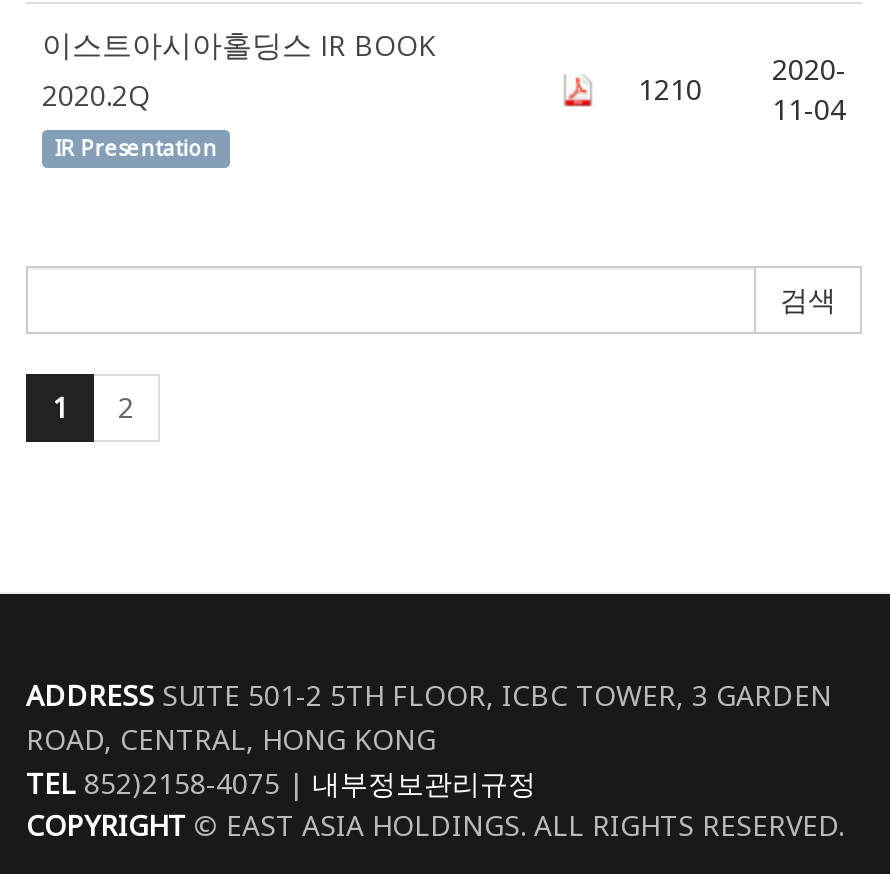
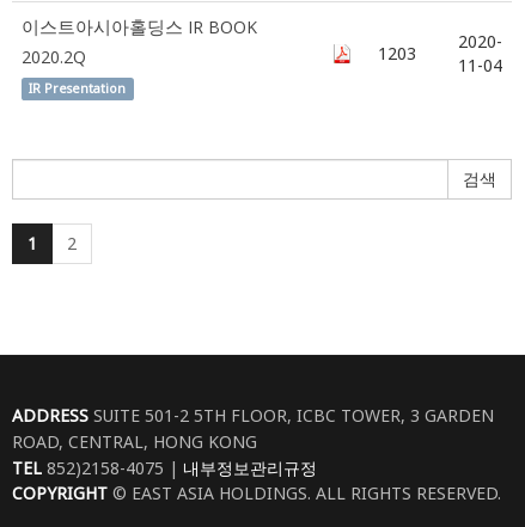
- 1210
+ 1203
